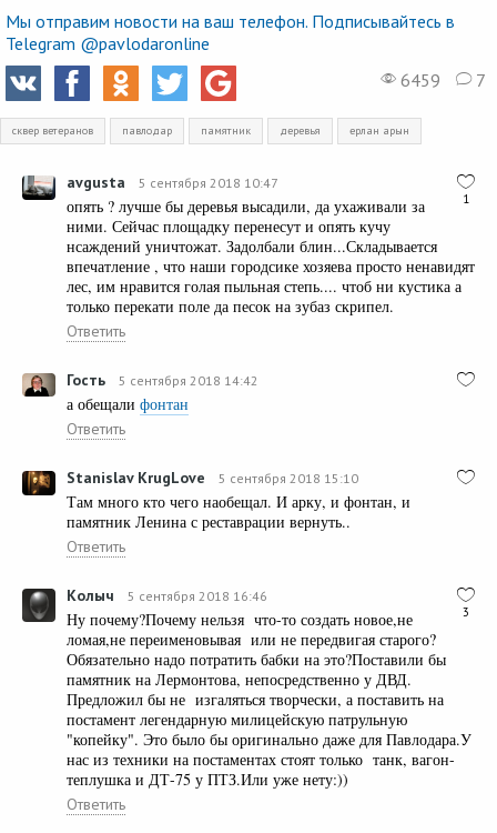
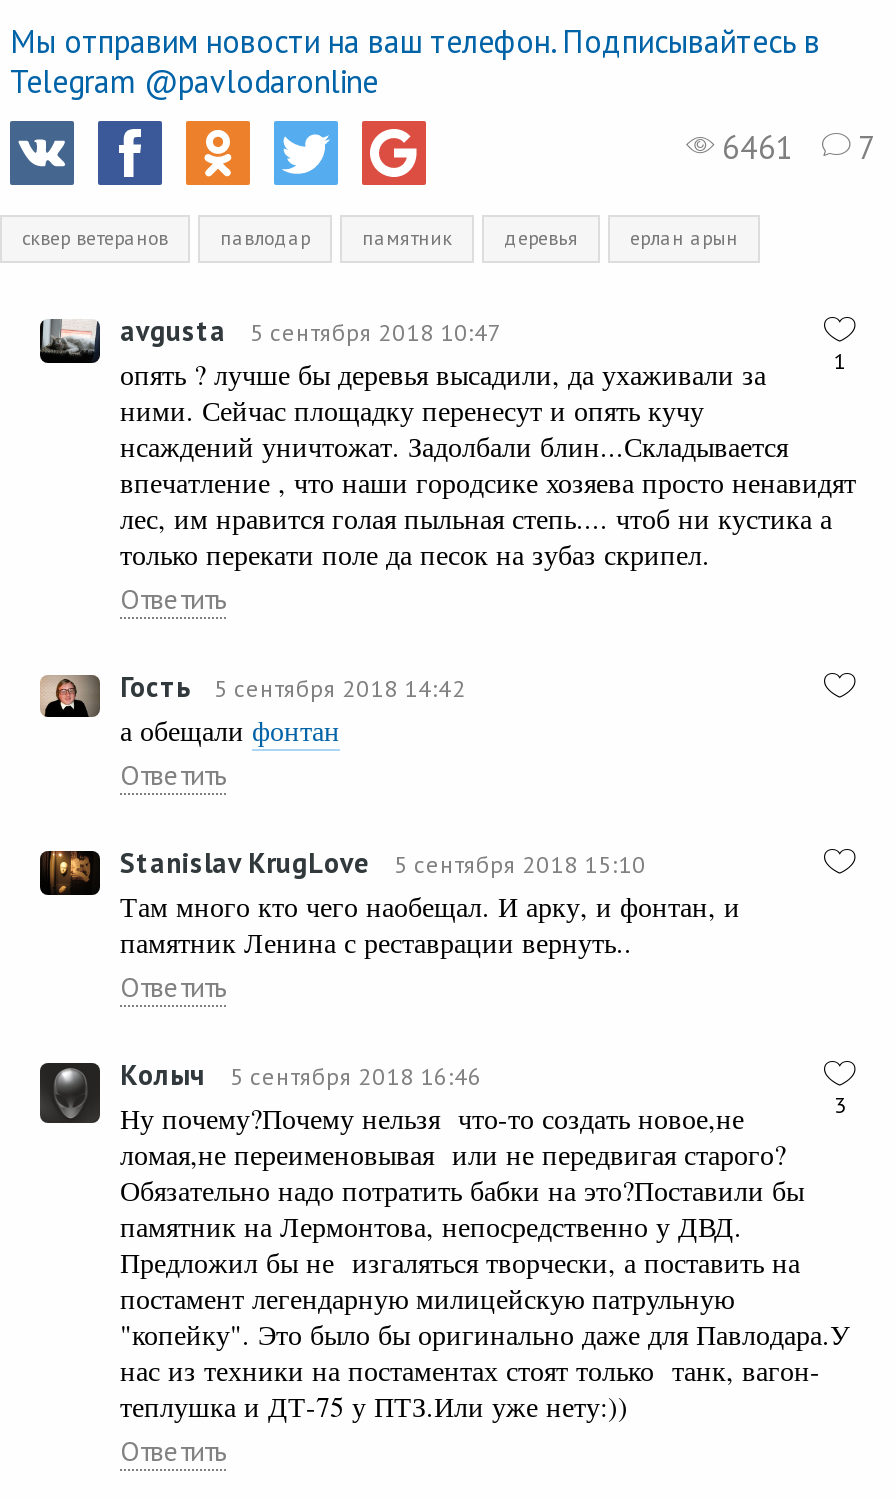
- 6459 7
+ 6461 7
